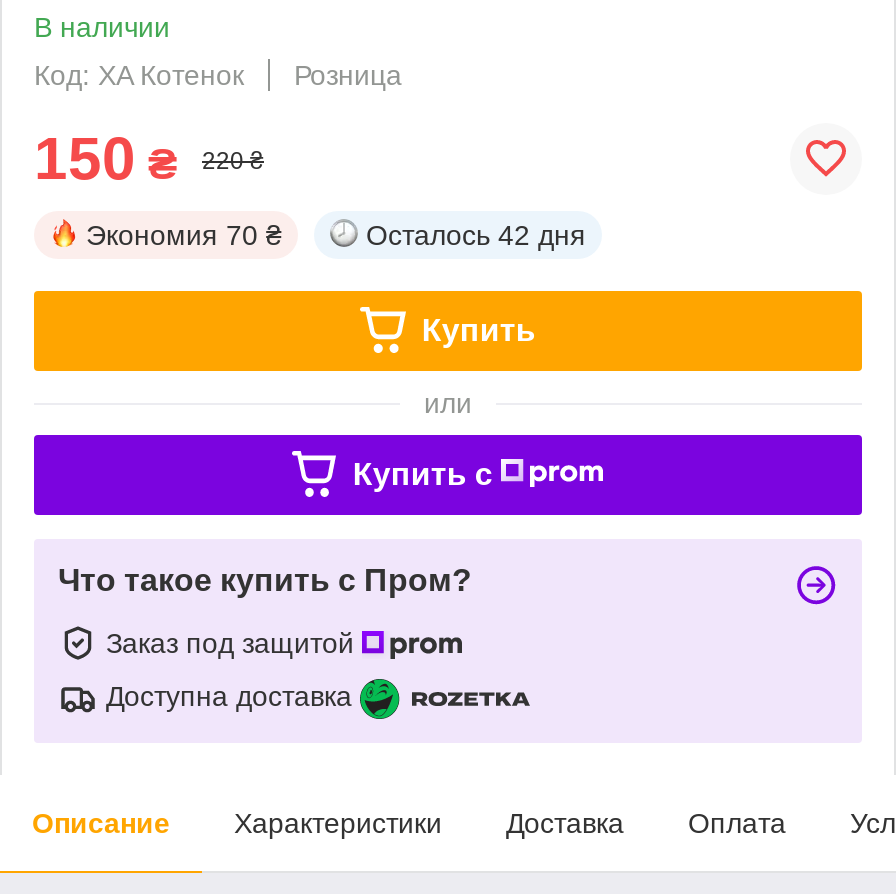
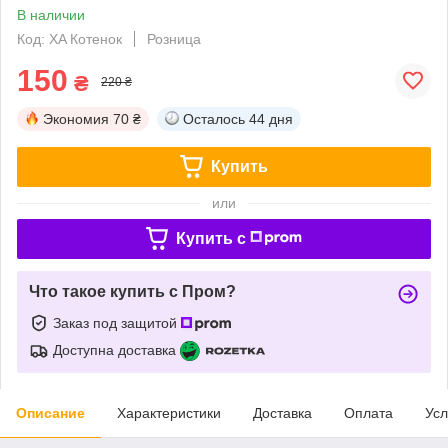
- Осталось 42 дня
+ Осталось 44 дня
